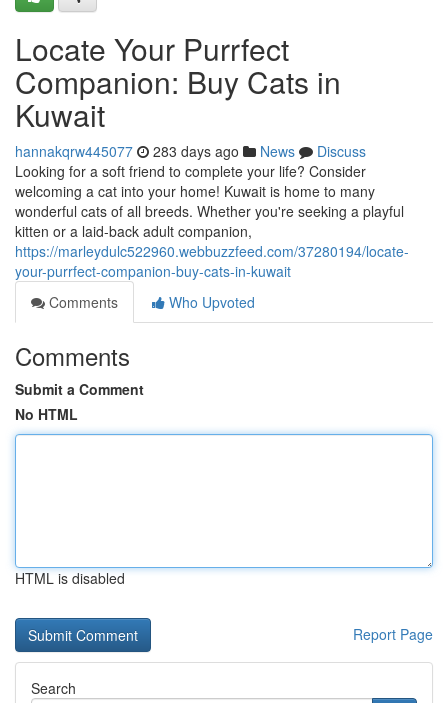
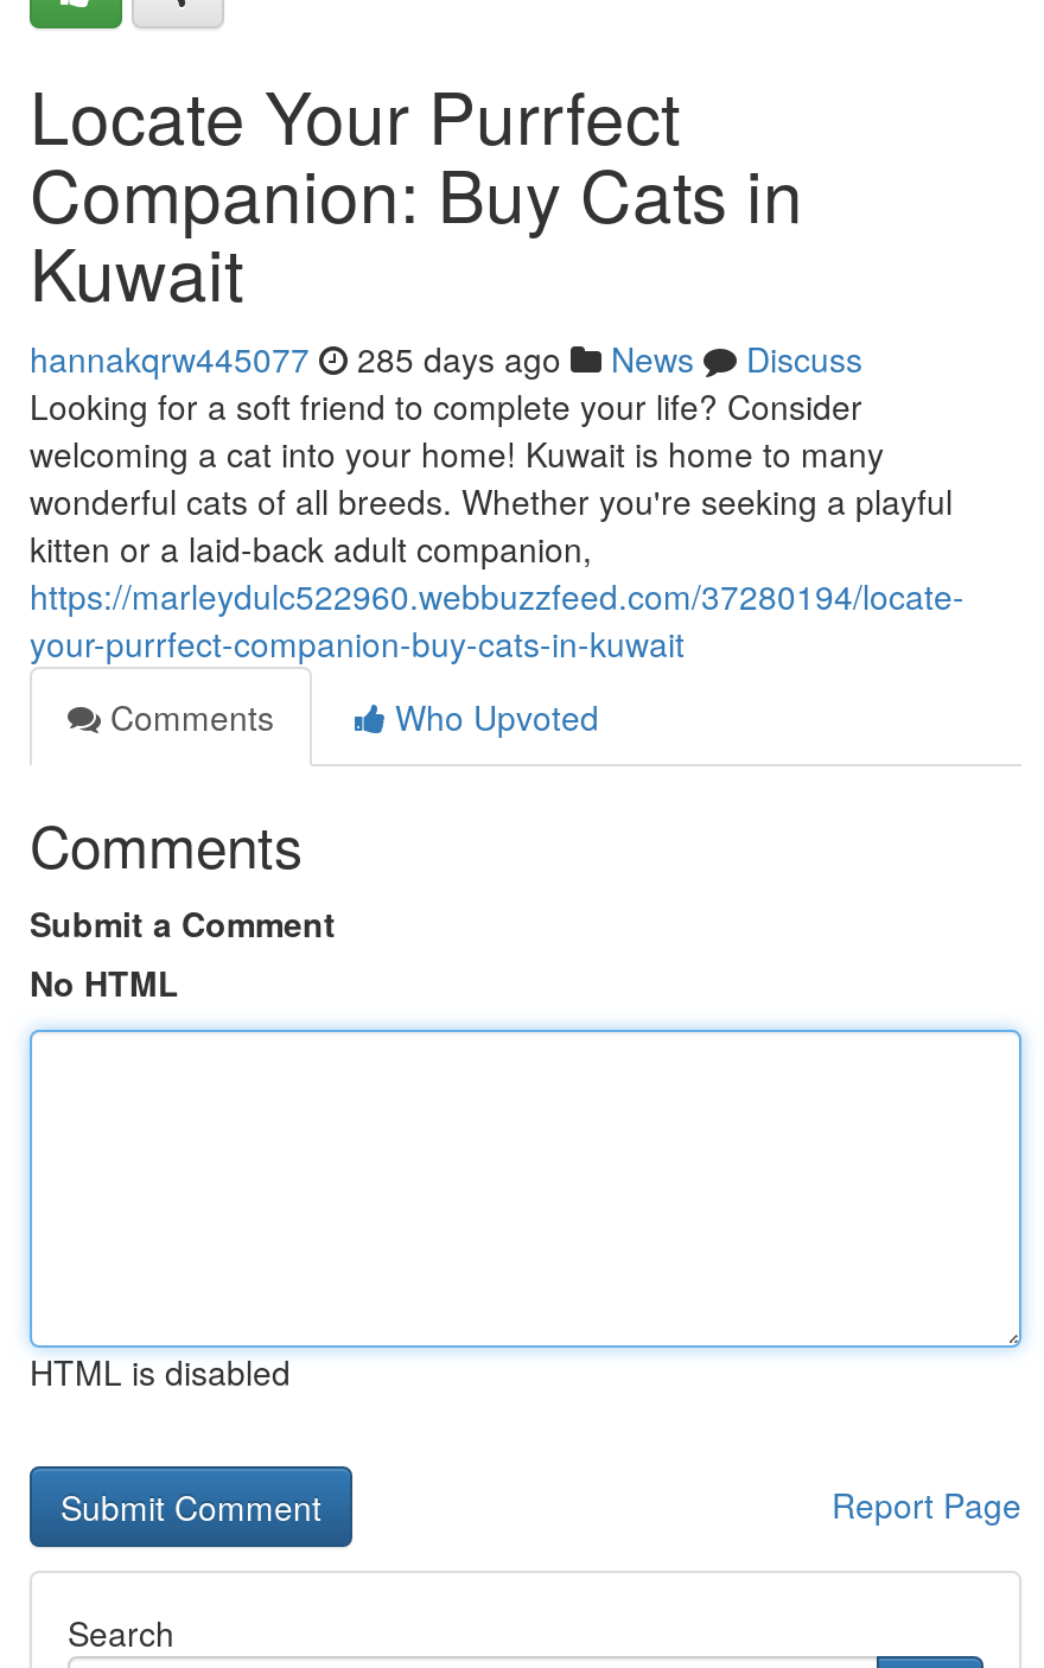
- hannakqrw445077 283 days ago News Discuss
+ hannakqrw445077 285 days ago News Discuss
